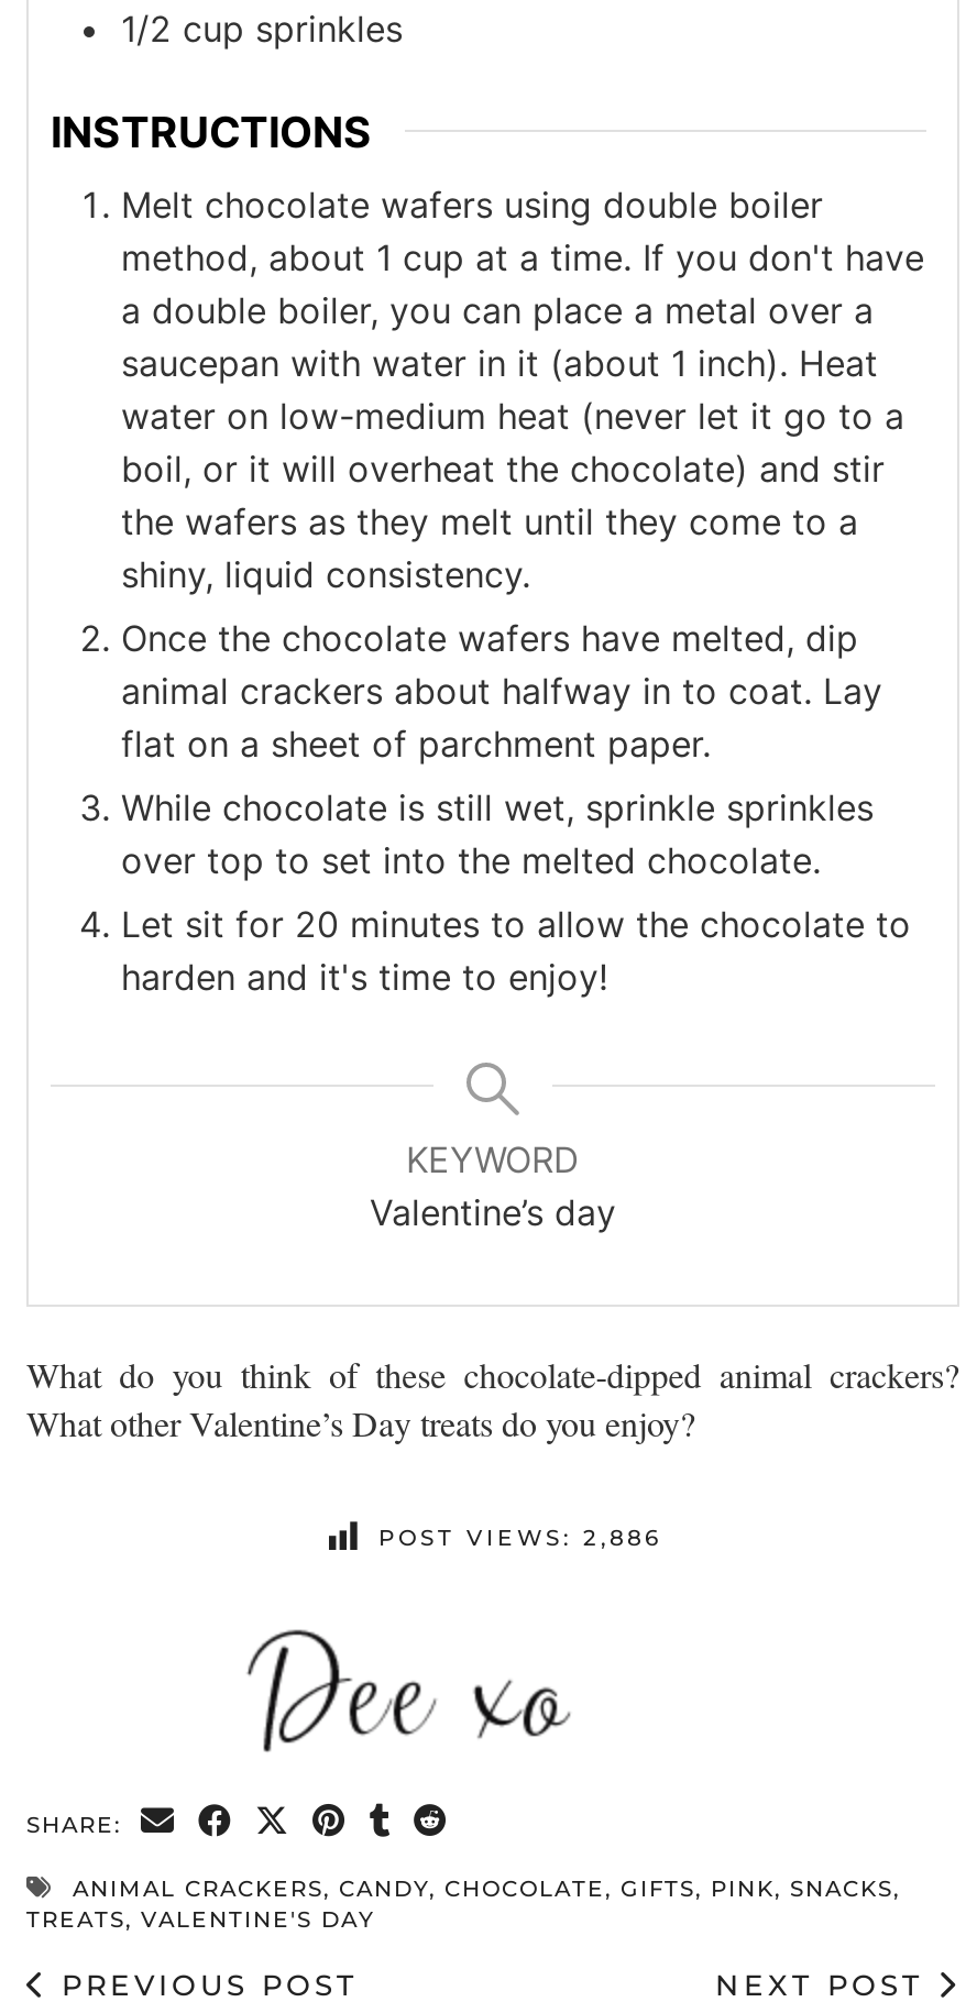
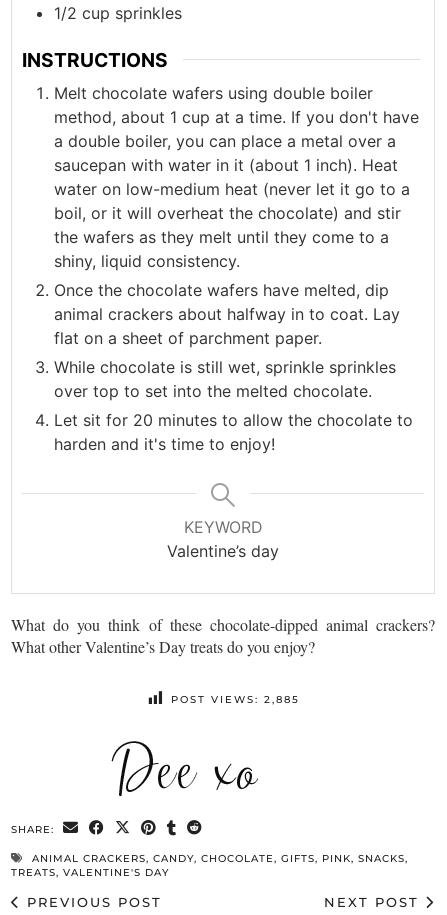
- POST VIEWS: 2,886
+ POST VIEWS: 2,885
